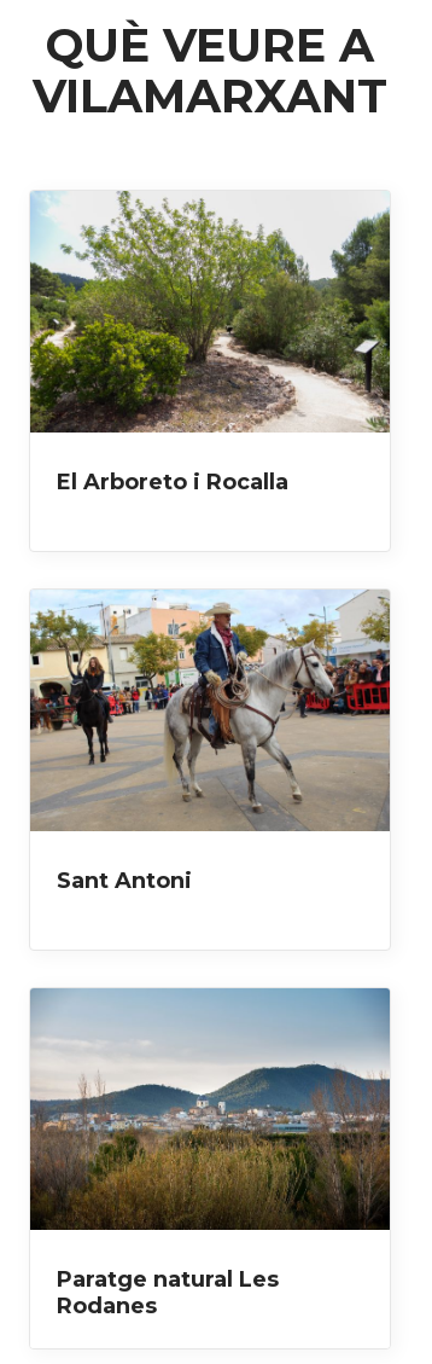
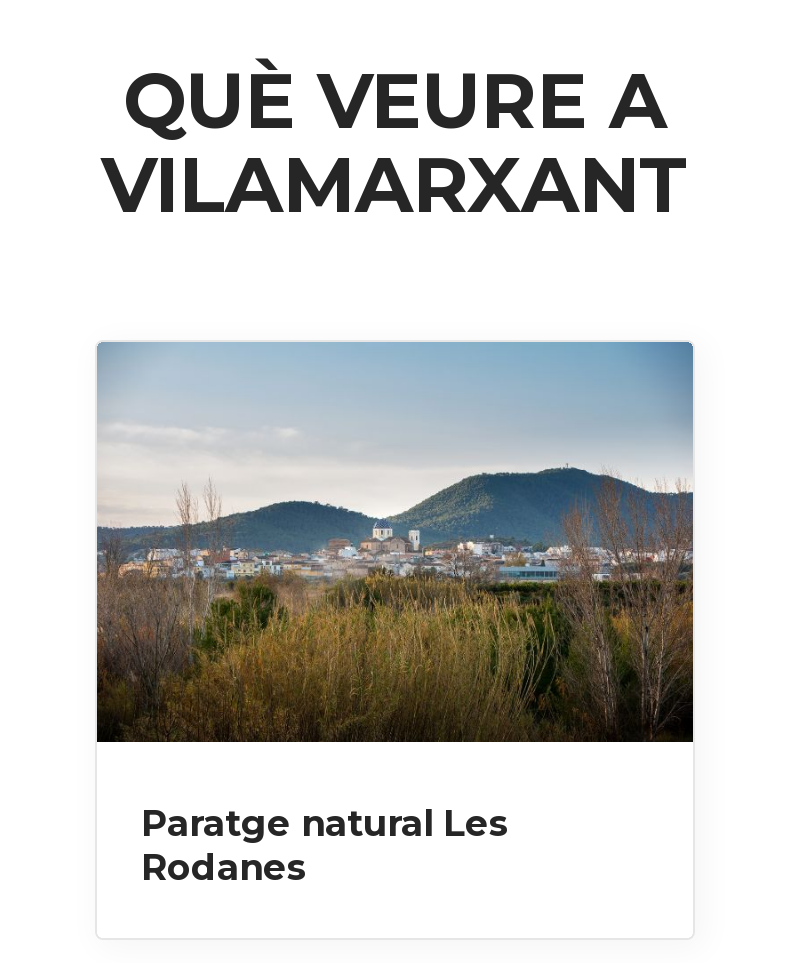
- [image]
- El Arboreto i Rocalla

- [image]
- Sant Antoni
